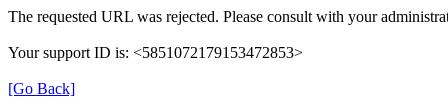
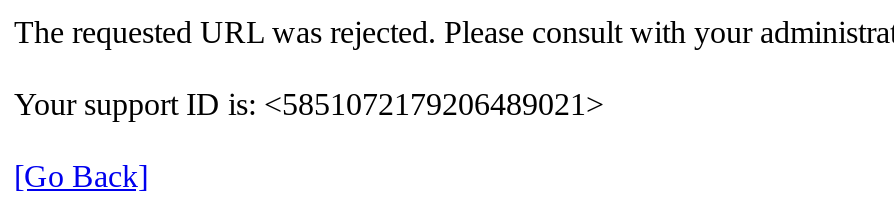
- Your support ID is: <5851072179153472853>
+ Your support ID is: <5851072179206489021>
